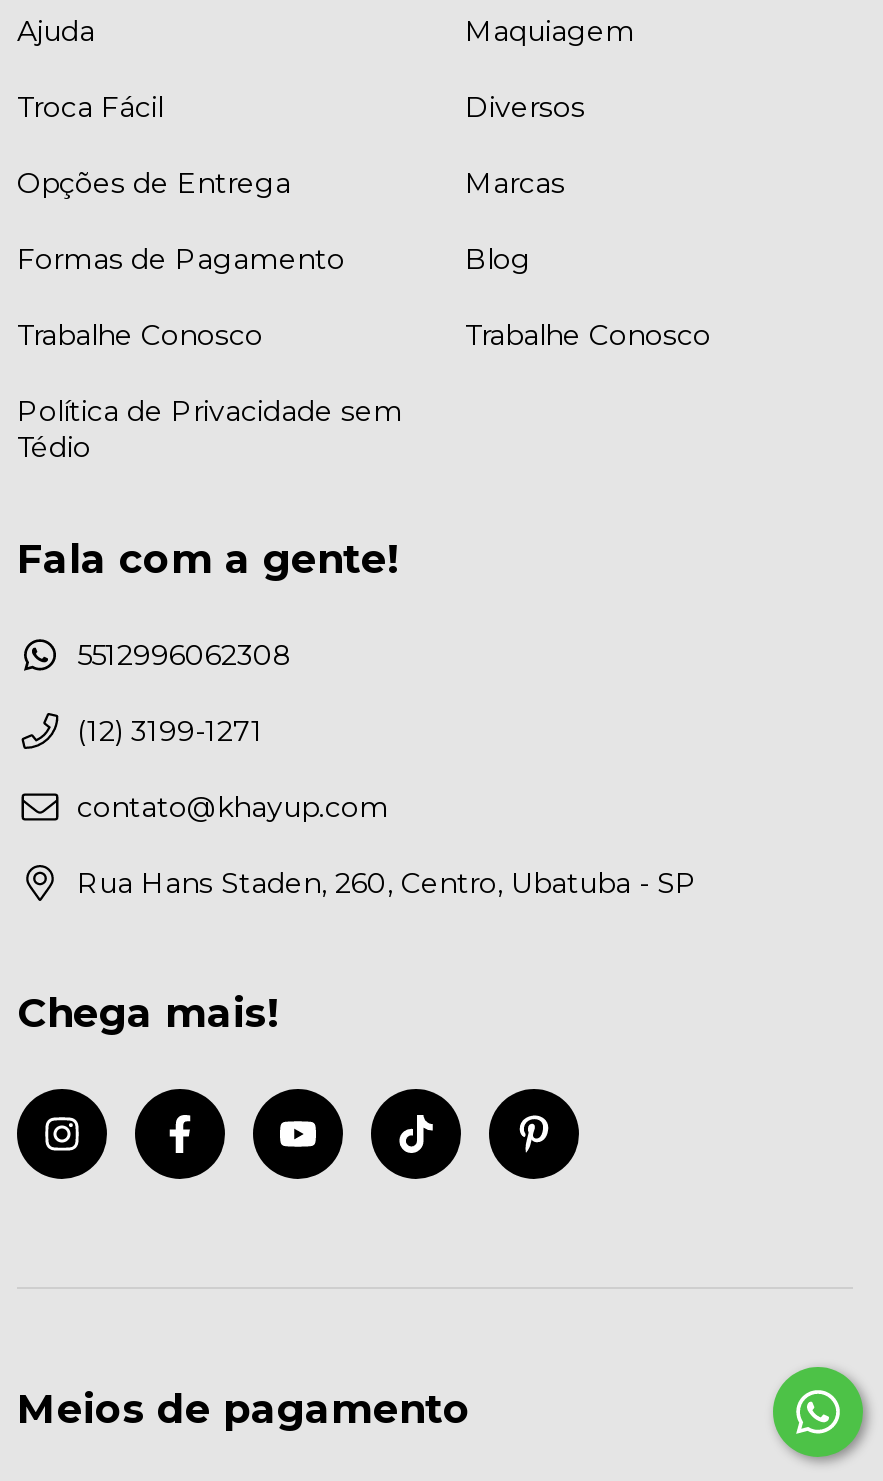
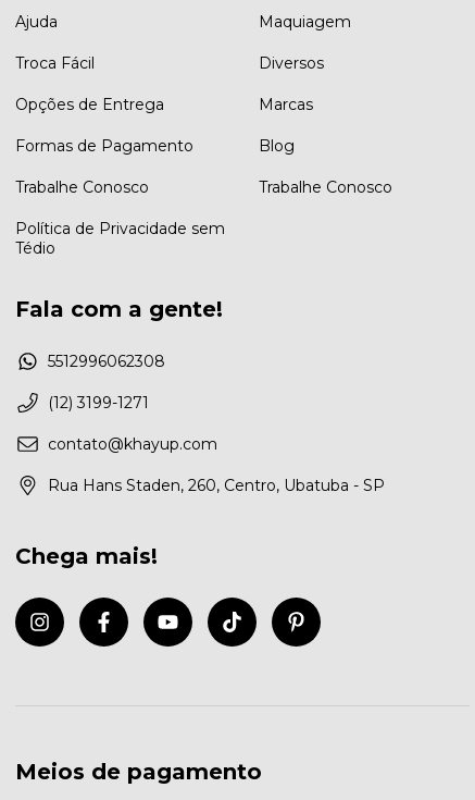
- [image]
